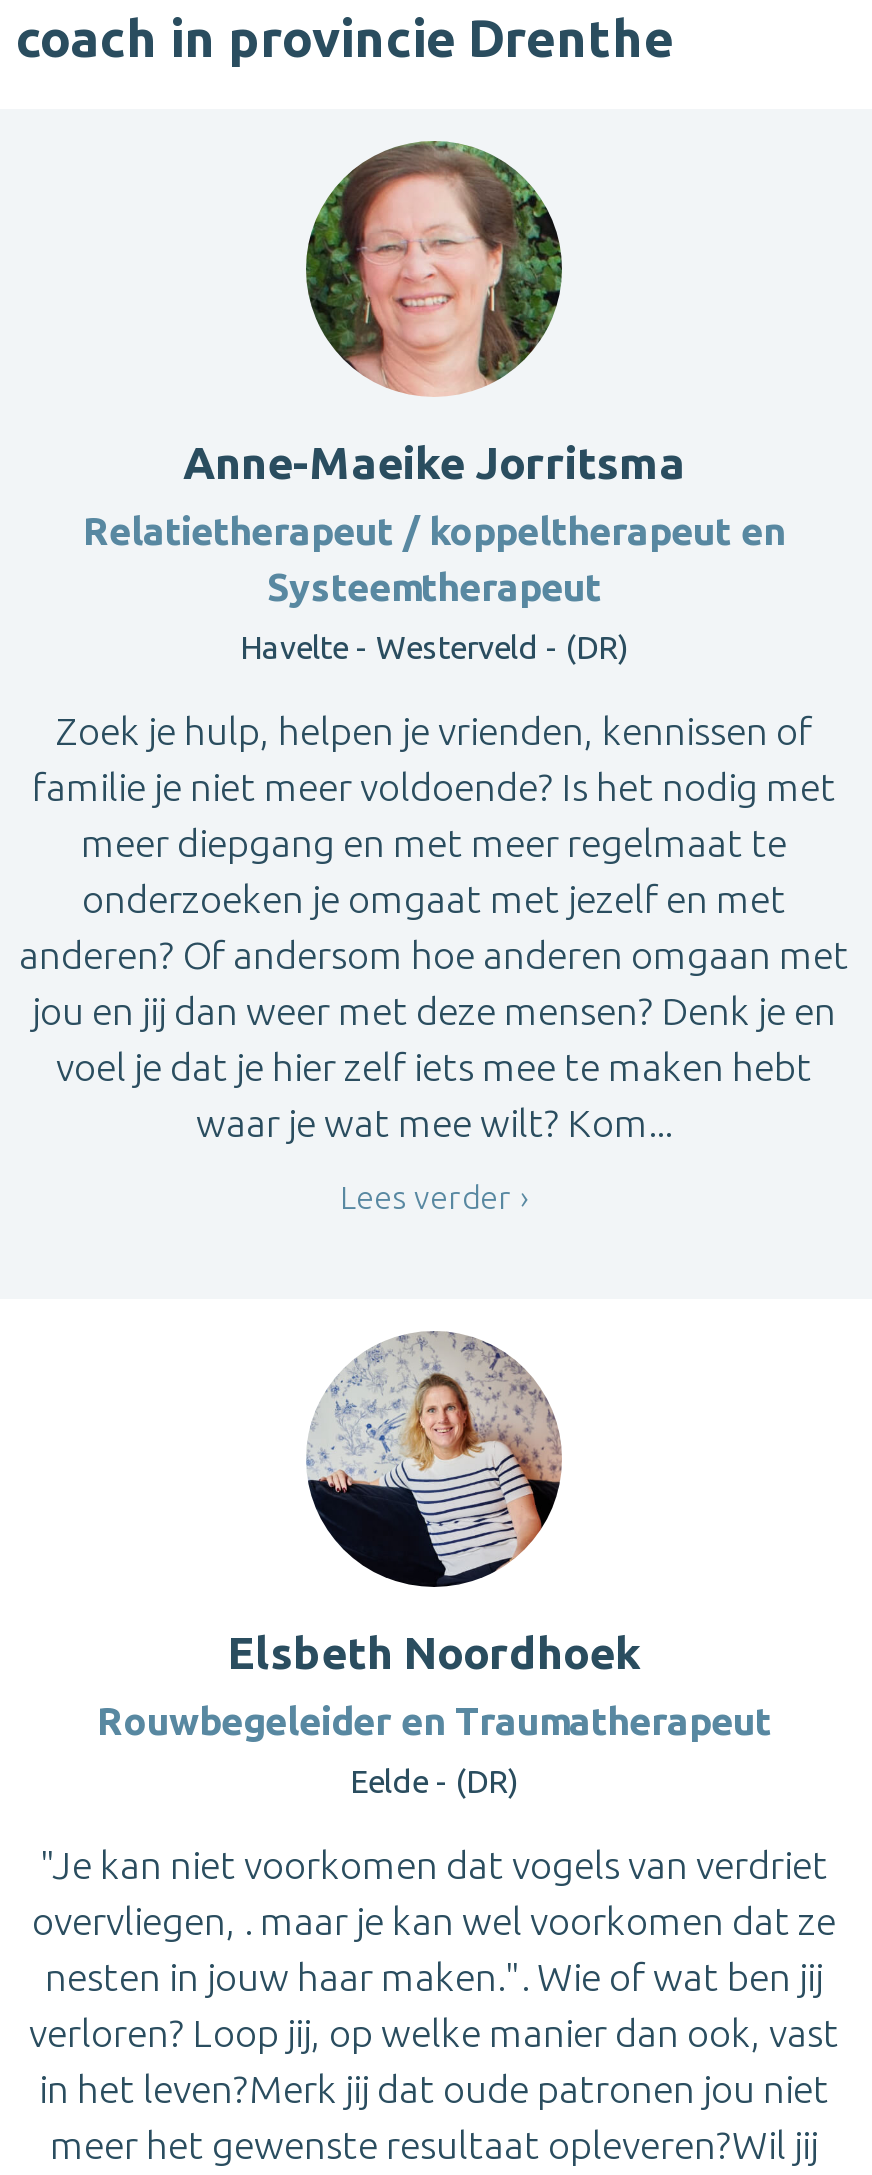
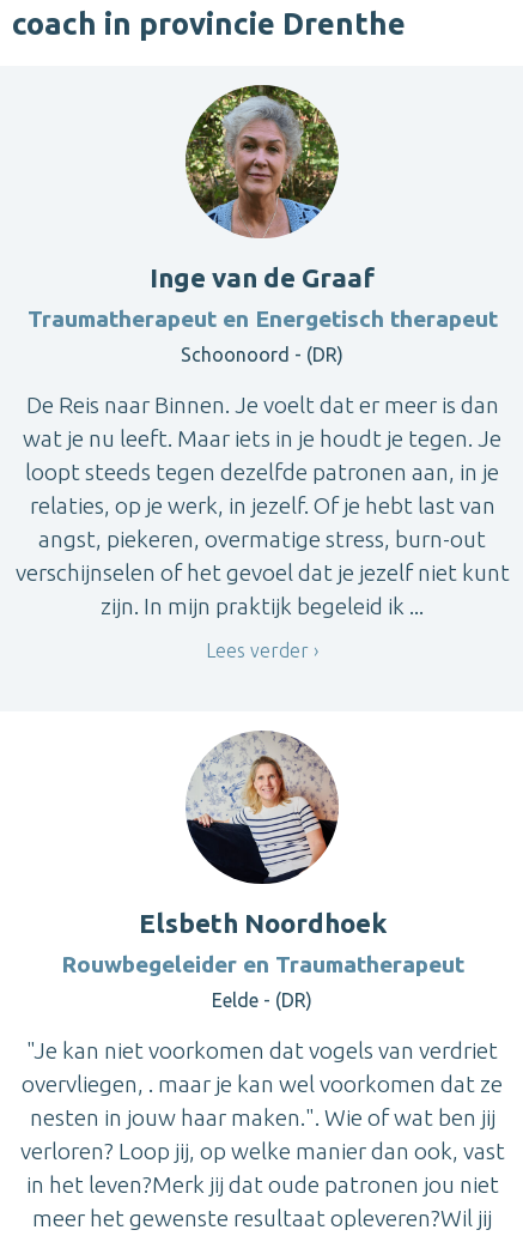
- [image]
+ [image]

- Anne-Maeike Jorritsma
- Relatietherapeut / koppeltherapeut en
- Systeemtherapeut
+ Inge van de Graaf
+ Traumatherapeut en Energetisch therapeut

- Havelte - Westerveld - (DR)
+ Schoonoord - (DR)

- Zoek je hulp, helpen je vrienden, kennissen of
- familie je niet meer voldoende? Is het nodig met
- meer diepgang en met meer regelmaat te
- onderzoeken je omgaat met jezelf en met
- anderen? Of andersom hoe anderen omgaan met
- jou en jij dan weer met deze mensen? Denk je en
- voel je dat je hier zelf iets mee te maken hebt
- waar je wat mee wilt? Kom...
+ De Reis naar Binnen. Je voelt dat er meer is dan
+ wat je nu leeft. Maar iets in je houdt je tegen. Je
+ loopt steeds tegen dezelfde patronen aan, in je
+ relaties, op je werk, in jezelf. Of je hebt last van
+ angst, piekeren, overmatige stress, burn-out
+ verschijnselen of het gevoel dat je jezelf niet kunt
+ zijn. In mijn praktijk begeleid ik ...
